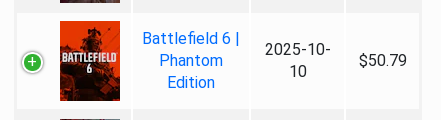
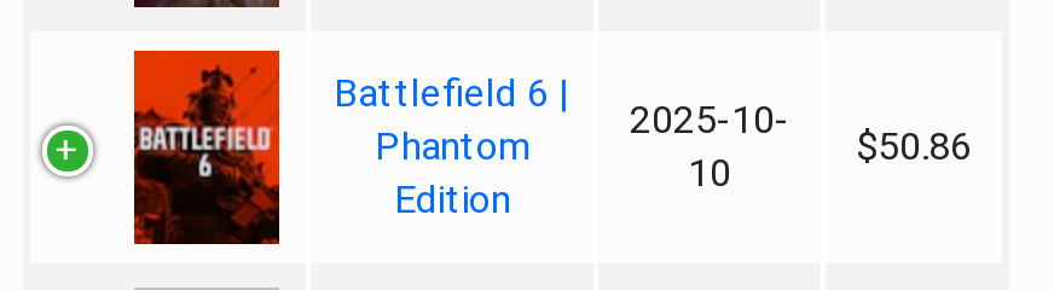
- $50.79
+ $50.86
